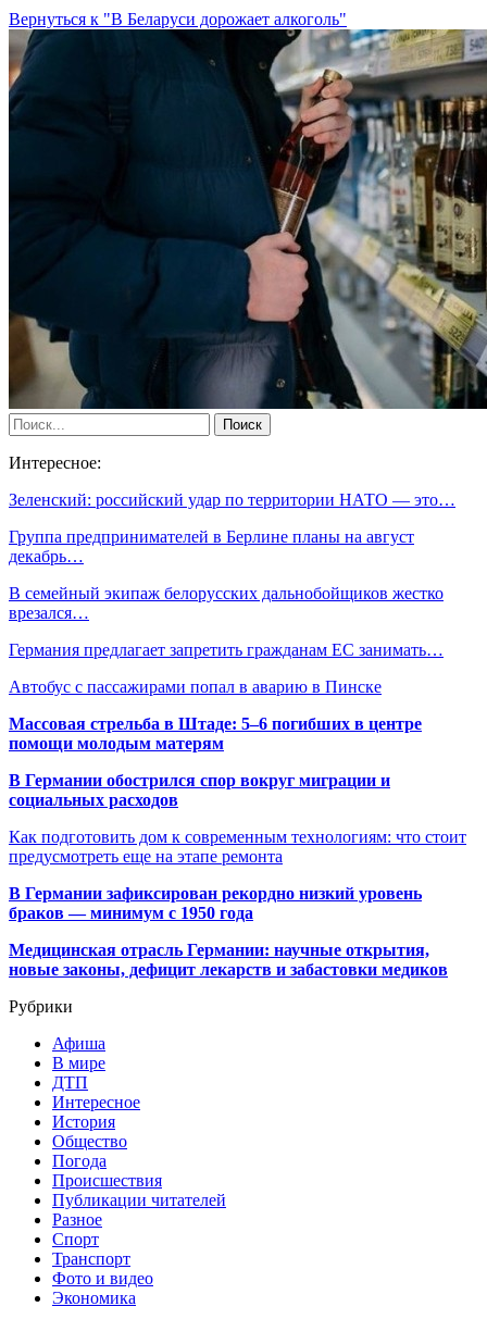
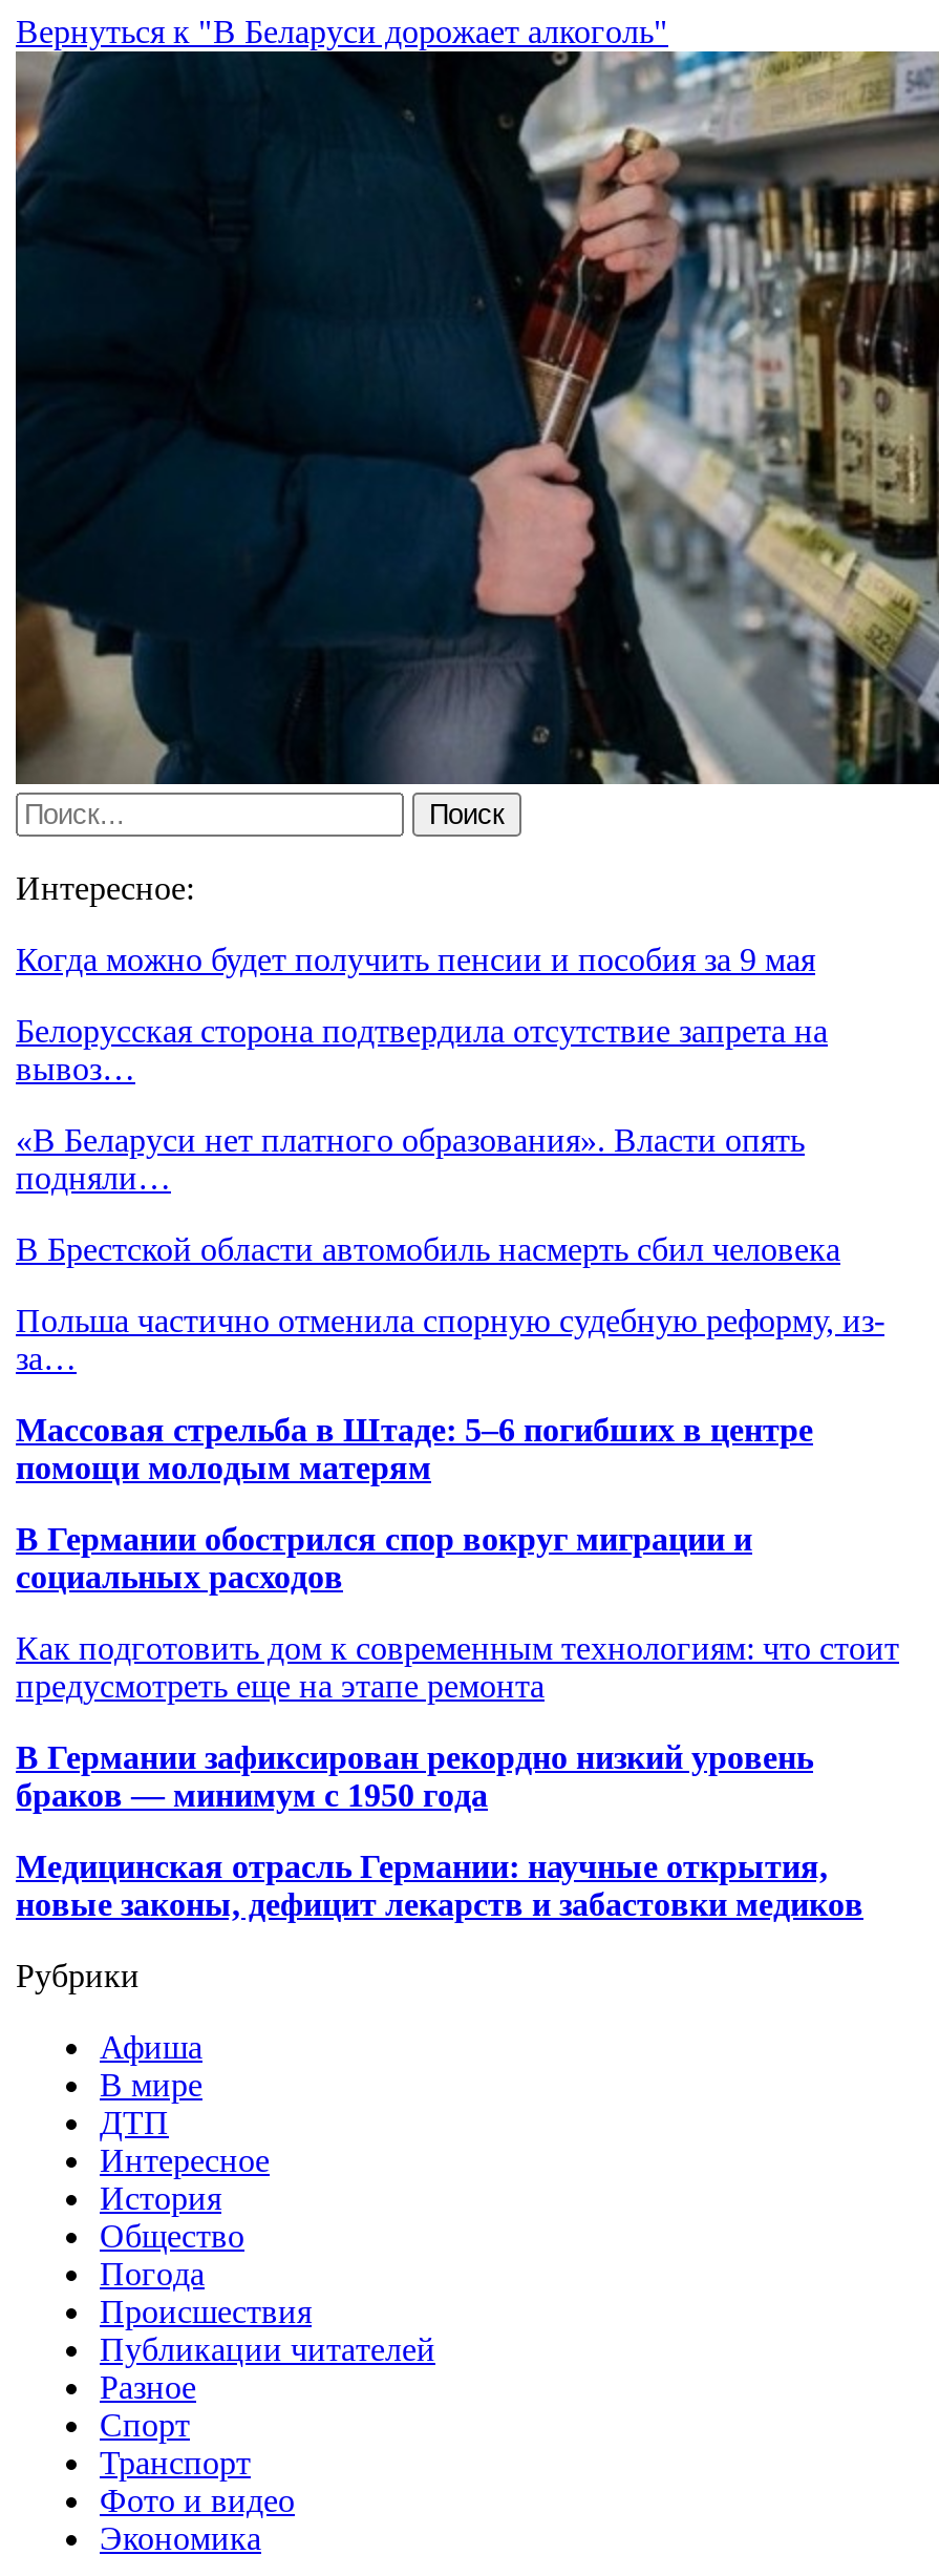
- Зеленский: российский удар по территории НАТО — это…
+ Когда можно будет получить пенсии и пособия за 9 мая

- Группа предпринимателей в Берлине планы на август
- декабрь…
+ Белорусская сторона подтвердила отсутствие запрета на
+ вывоз…

- В семейный экипаж белорусских дальнобойщиков жестко
- врезался…
+ «В Беларуси нет платного образования». Власти опять
+ подняли…

- Германия предлагает запретить гражданам ЕС занимать…
+ В Брестской области автомобиль насмерть сбил человека

- Автобус с пассажирами попал в аварию в Пинске
+ Польша частично отменила спорную судебную реформу, из-
+ за…
